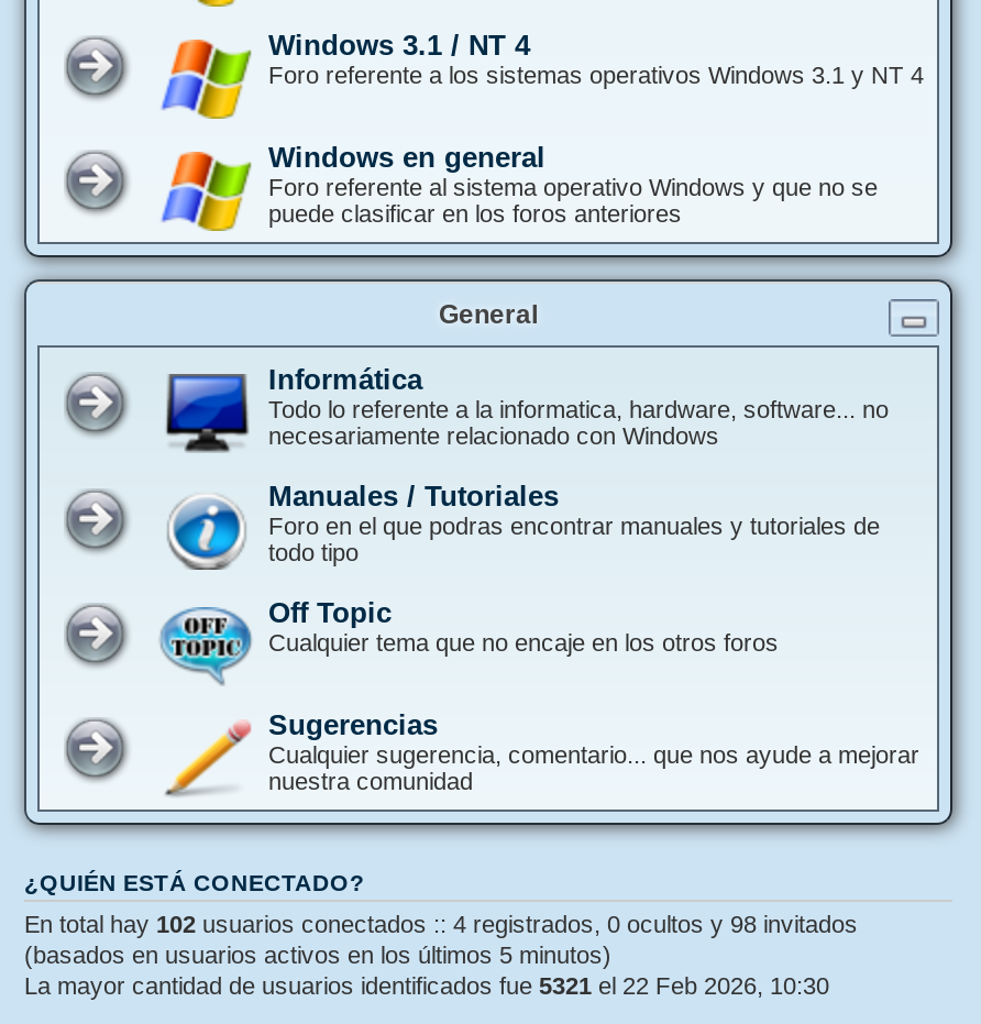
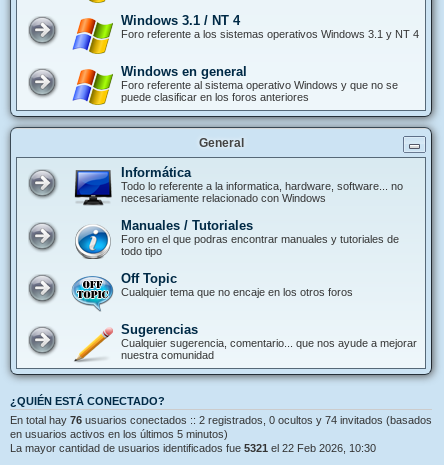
- En total hay 102 usuarios conectados :: 4 registrados, 0 ocultos y 98 invitados
- (basados en usuarios activos en los últimos 5 minutos)
+ En total hay 76 usuarios conectados :: 2 registrados, 0 ocultos y 74 invitados (basados
+ en usuarios activos en los últimos 5 minutos)
